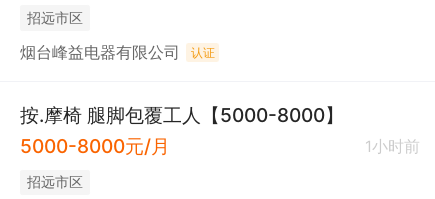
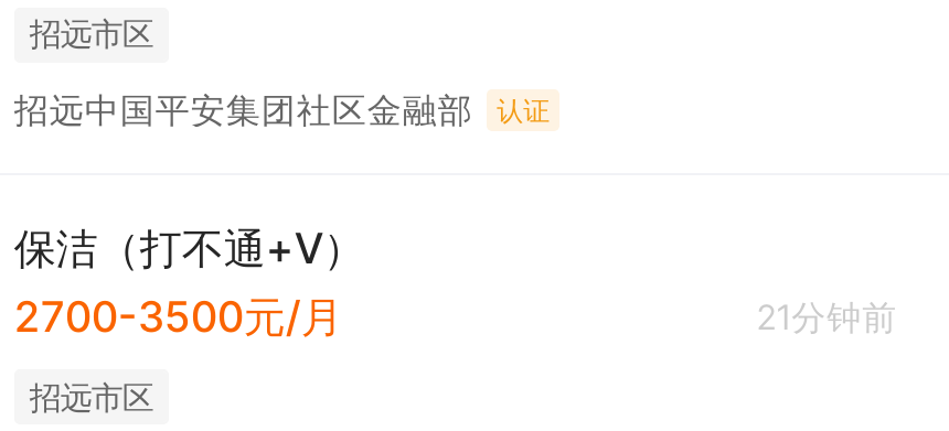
- 烟台峰益电器有限公司
+ 招远中国平安集团社区金融部

- 按.摩椅 腿脚包覆工人【5000-8000】
- 5000-8000元/月
- 1小时前
+ 保洁（打不通+V）
+ 2700-3500元/月
+ 21分钟前
